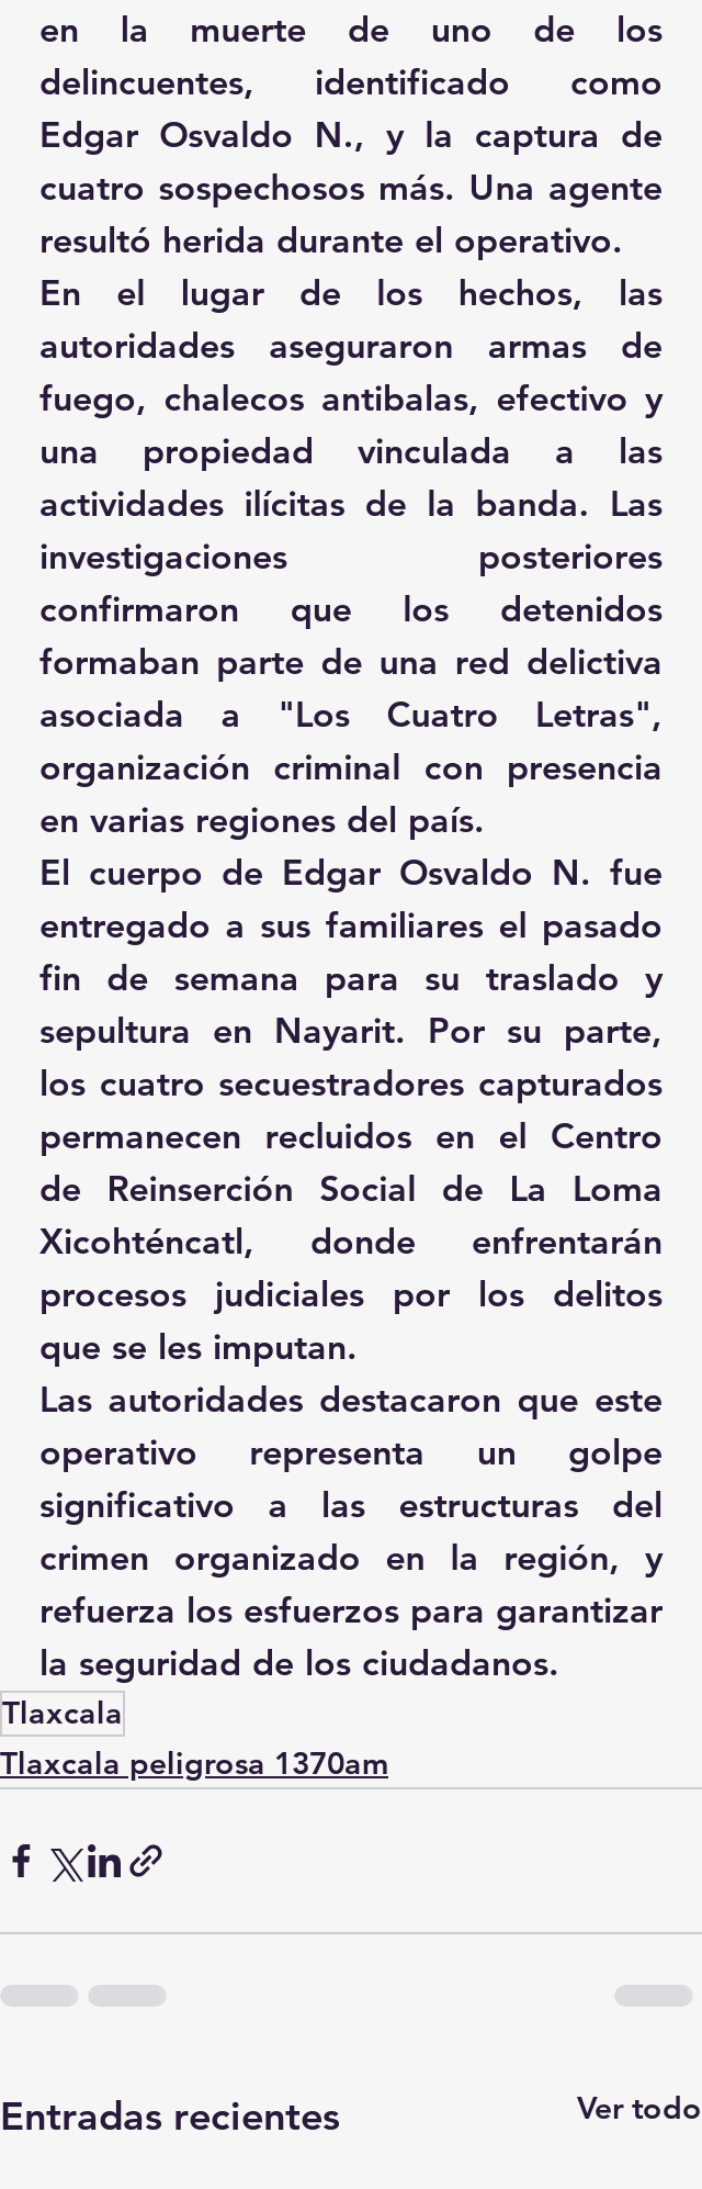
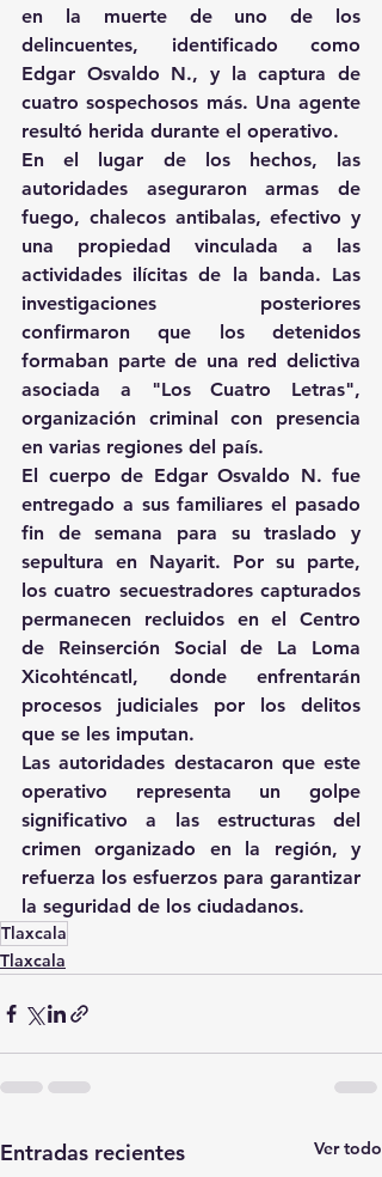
- Tlaxcala peligrosa 1370am
+ Tlaxcala
